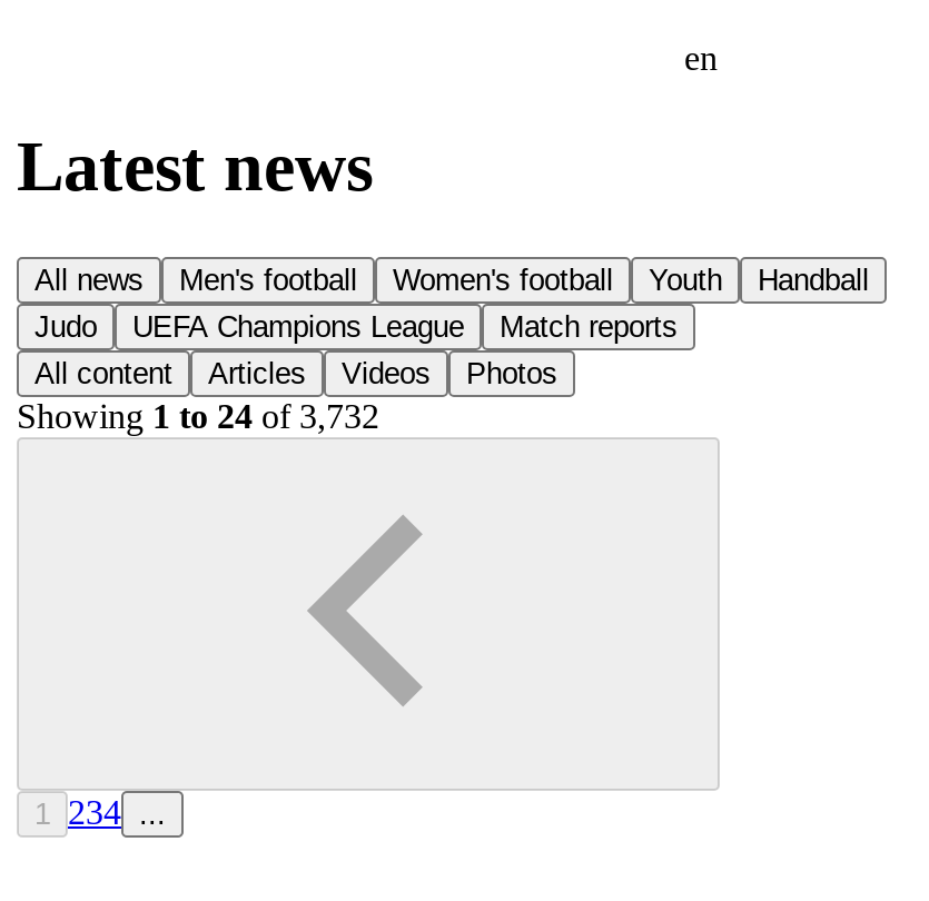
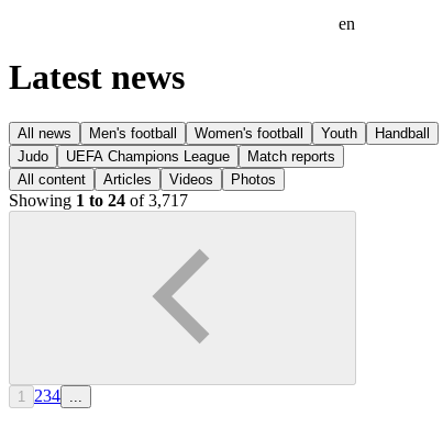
- Showing1 to 24of 3,732
+ Showing1 to 24of 3,717
